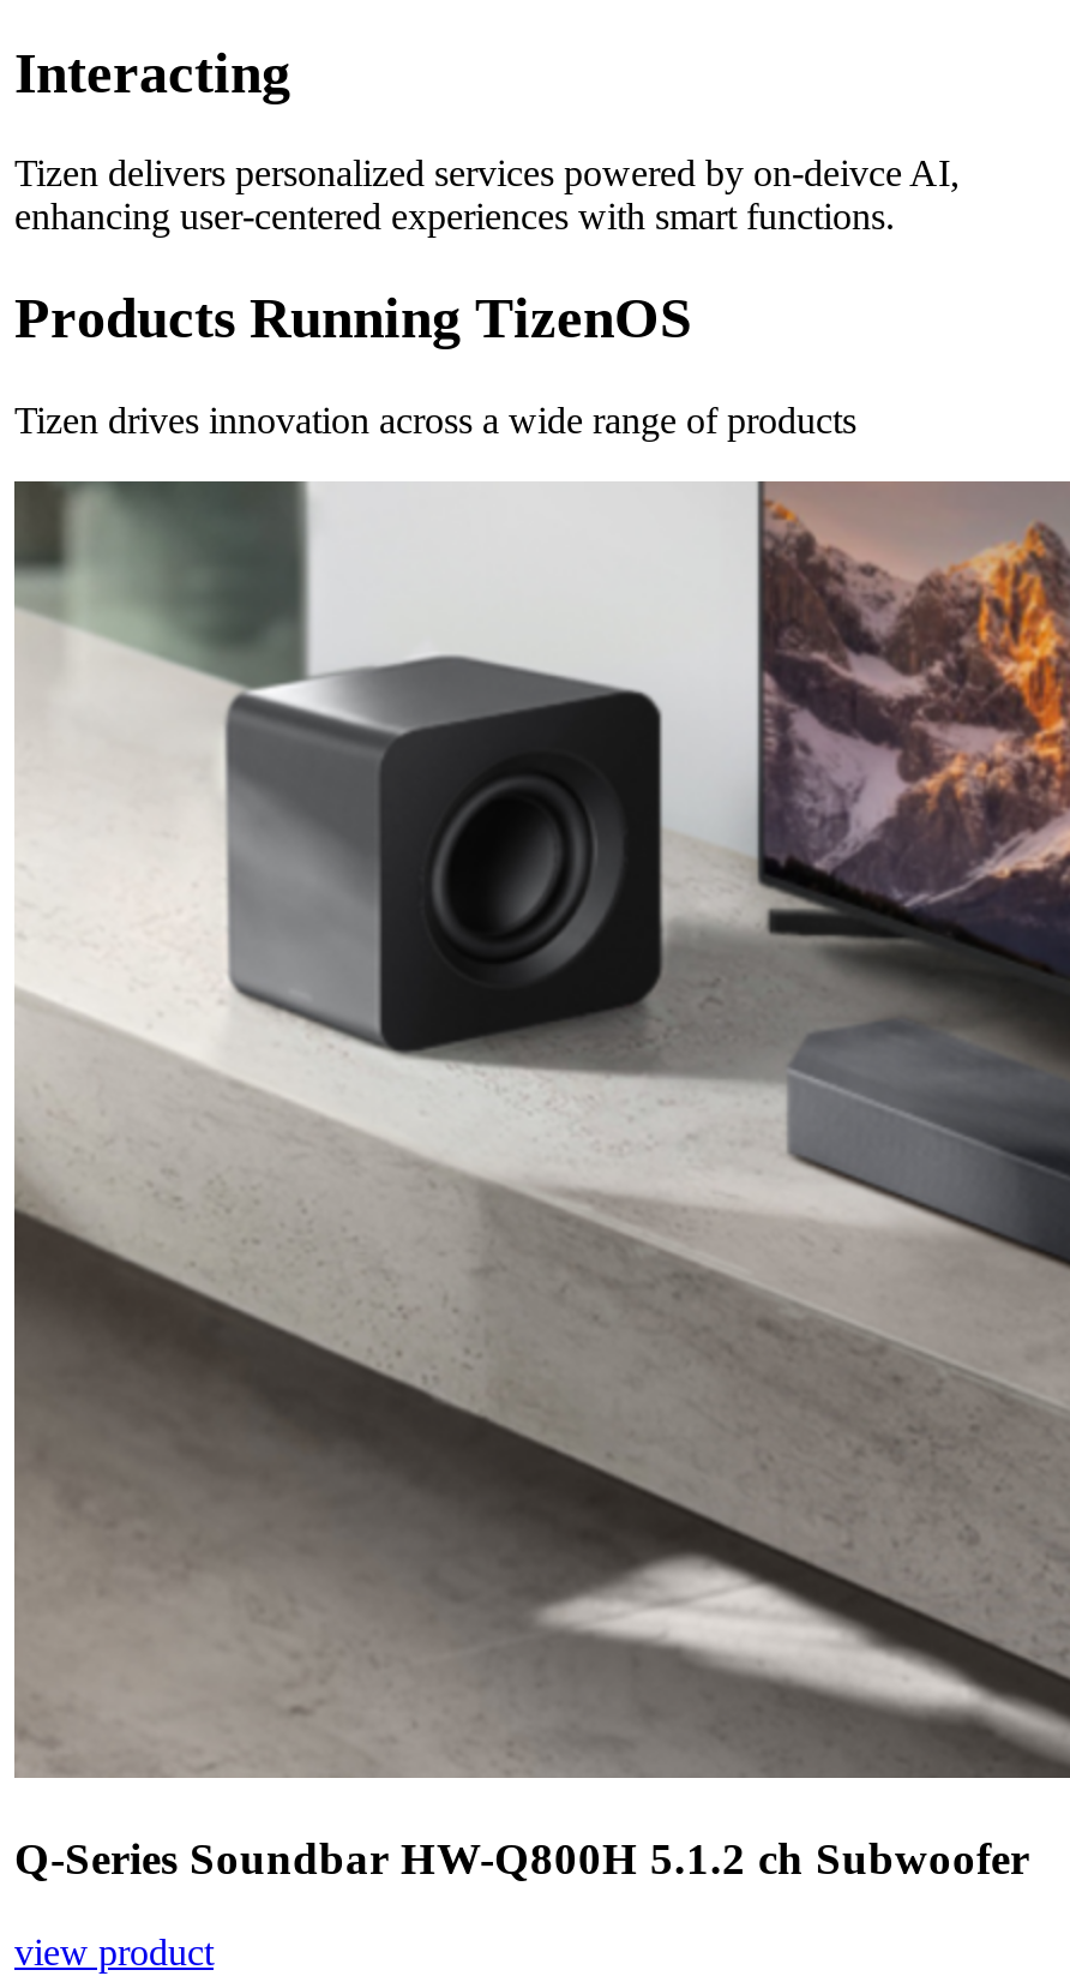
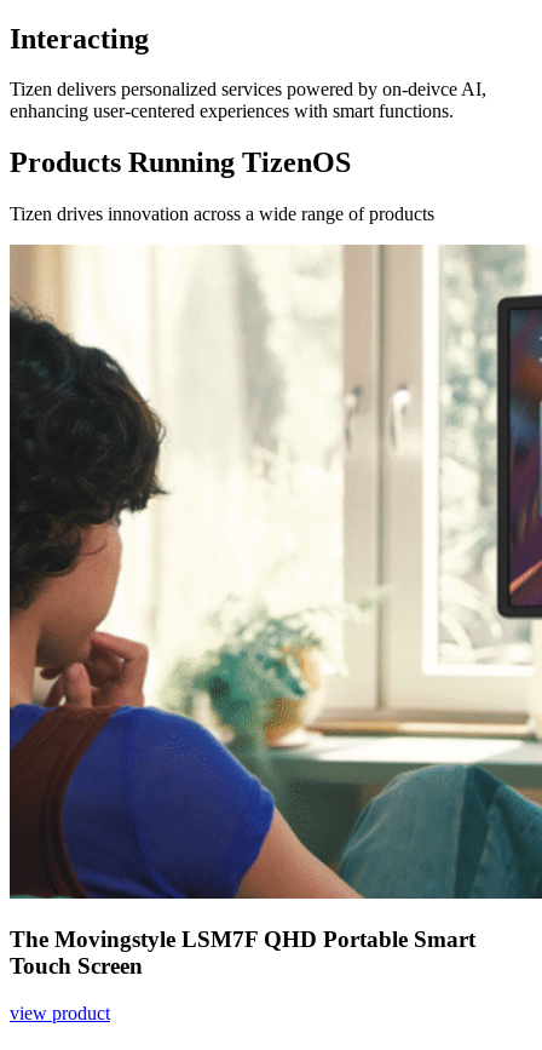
- [image]
- Q-Series Soundbar HW-Q800H 5.1.2 ch Subwoofer
+ [image]
+ The Movingstyle LSM7F QHD Portable Smart
+ Touch Screen
